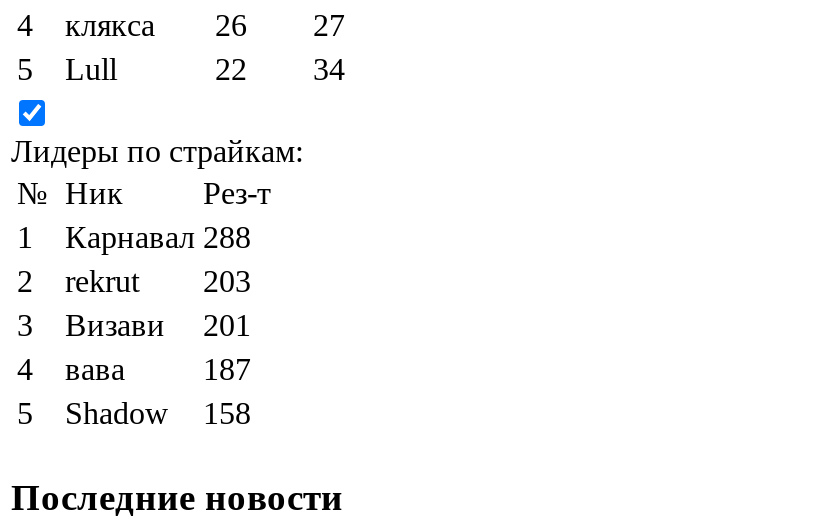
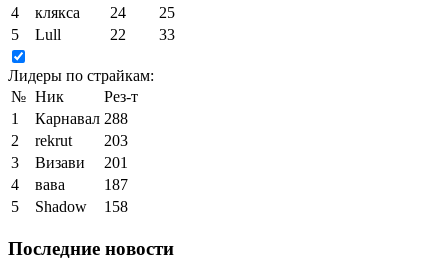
- 26
+ 24

- 27
+ 25

- 22 34
+ 22 33
